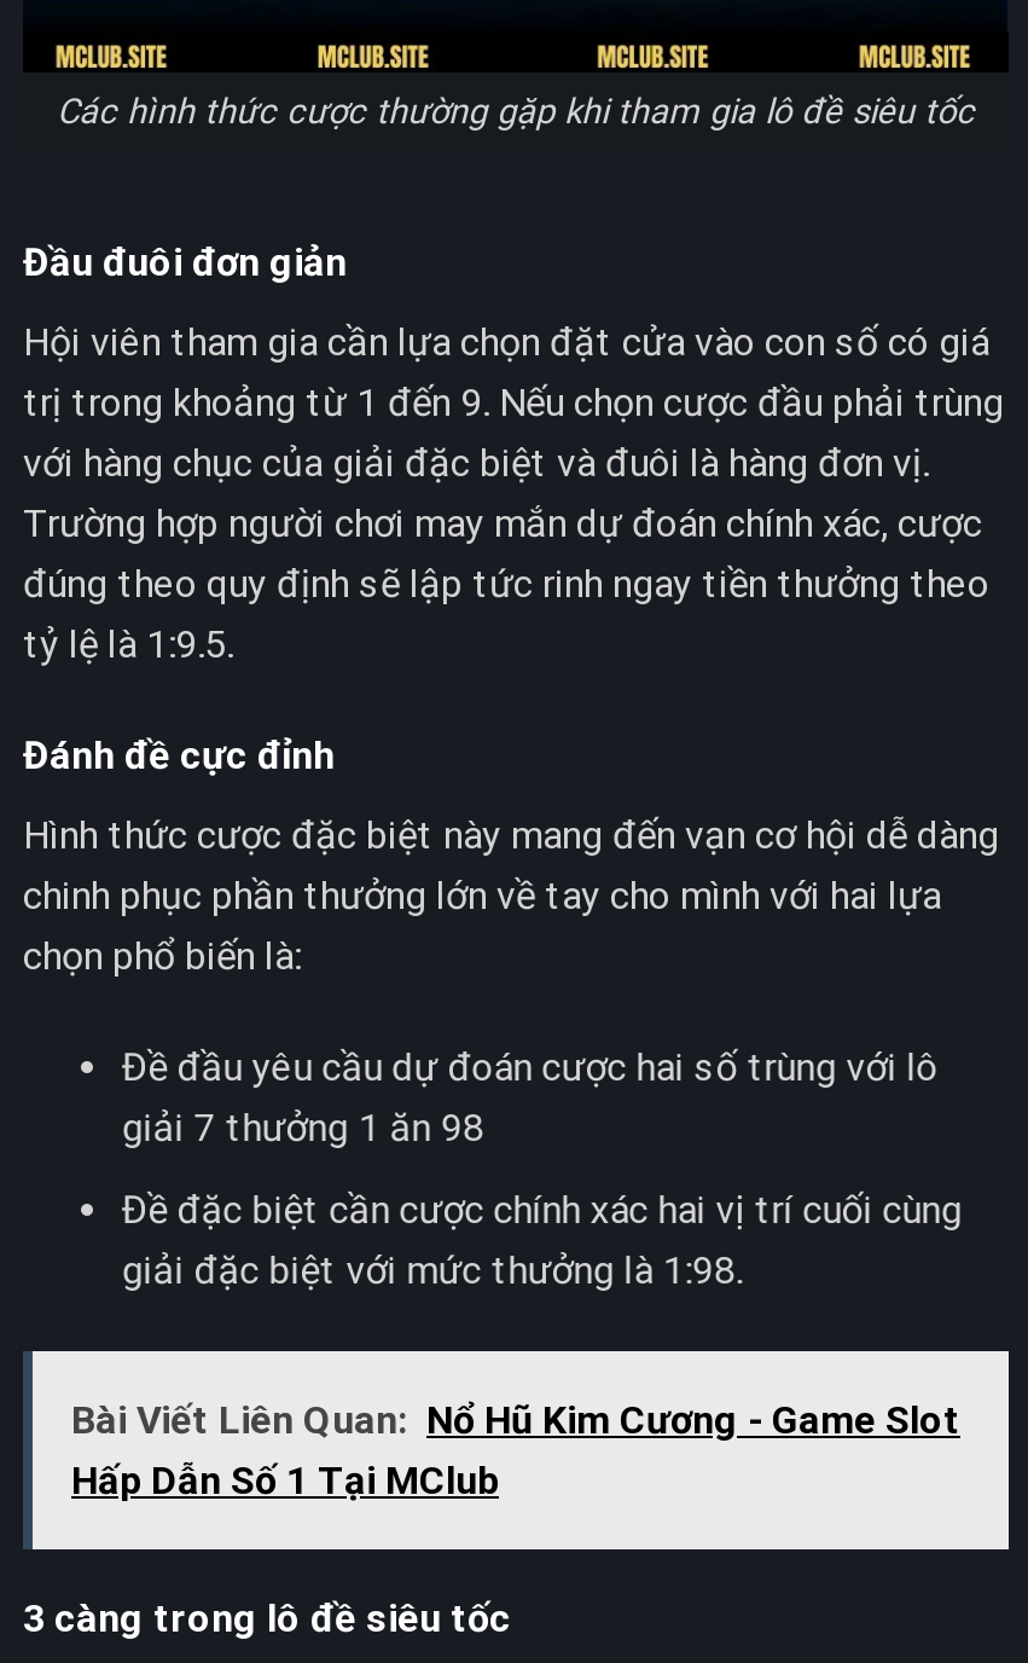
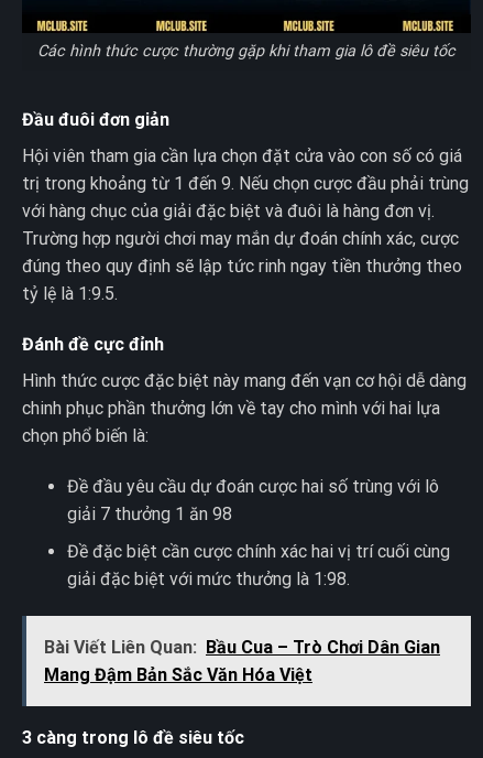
- Bài Viết Liên Quan: Nổ Hũ Kim Cương - Game Slot
- Hấp Dẫn Số 1 Tại MClub
+ Bài Viết Liên Quan: Bầu Cua – Trò Chơi Dân Gian
+ Mang Đậm Bản Sắc Văn Hóa Việt
